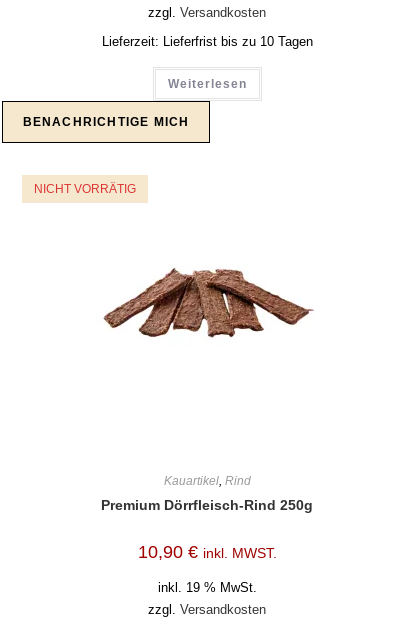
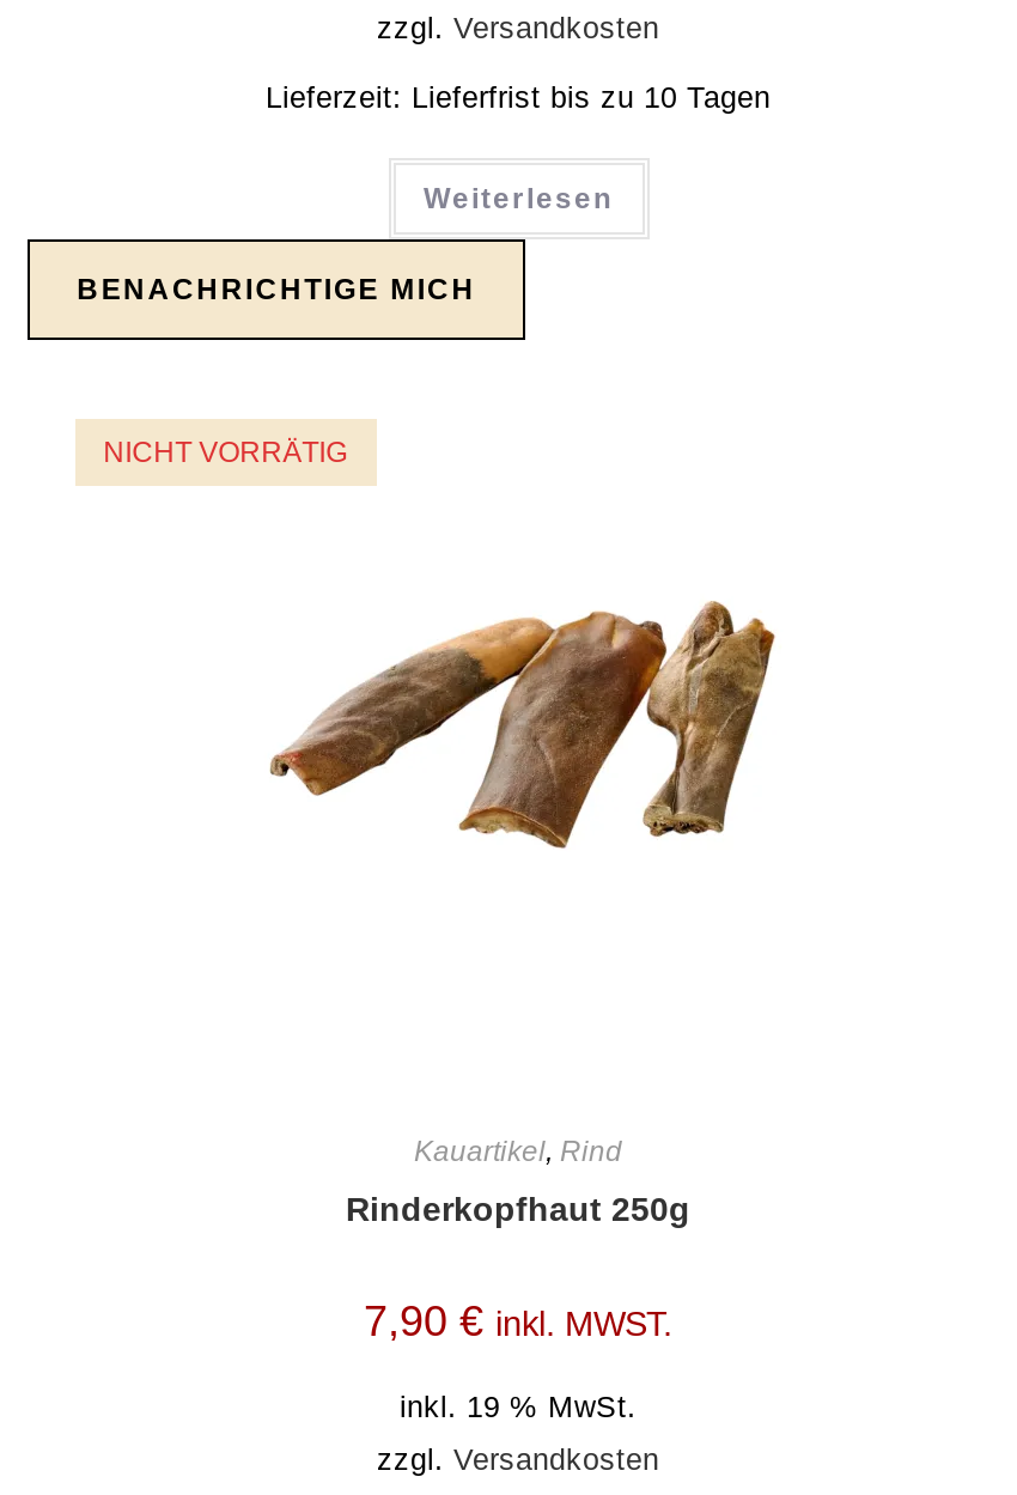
- [image]
+ [image]

- Premium Dörrfleisch-Rind 250g
+ Rinderkopfhaut 250g

- 10,90 € inkl. MWST.
+ 7,90 € inkl. MWST.
